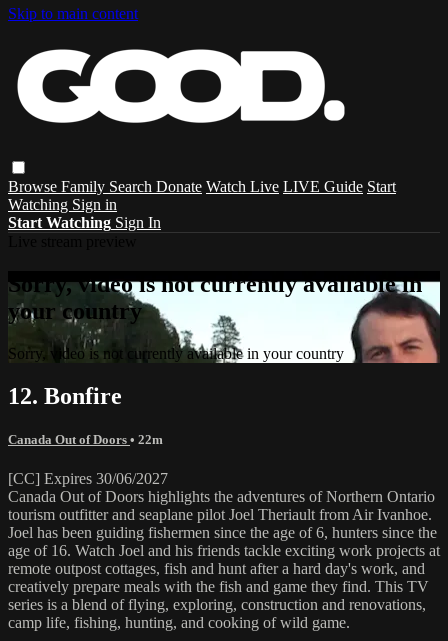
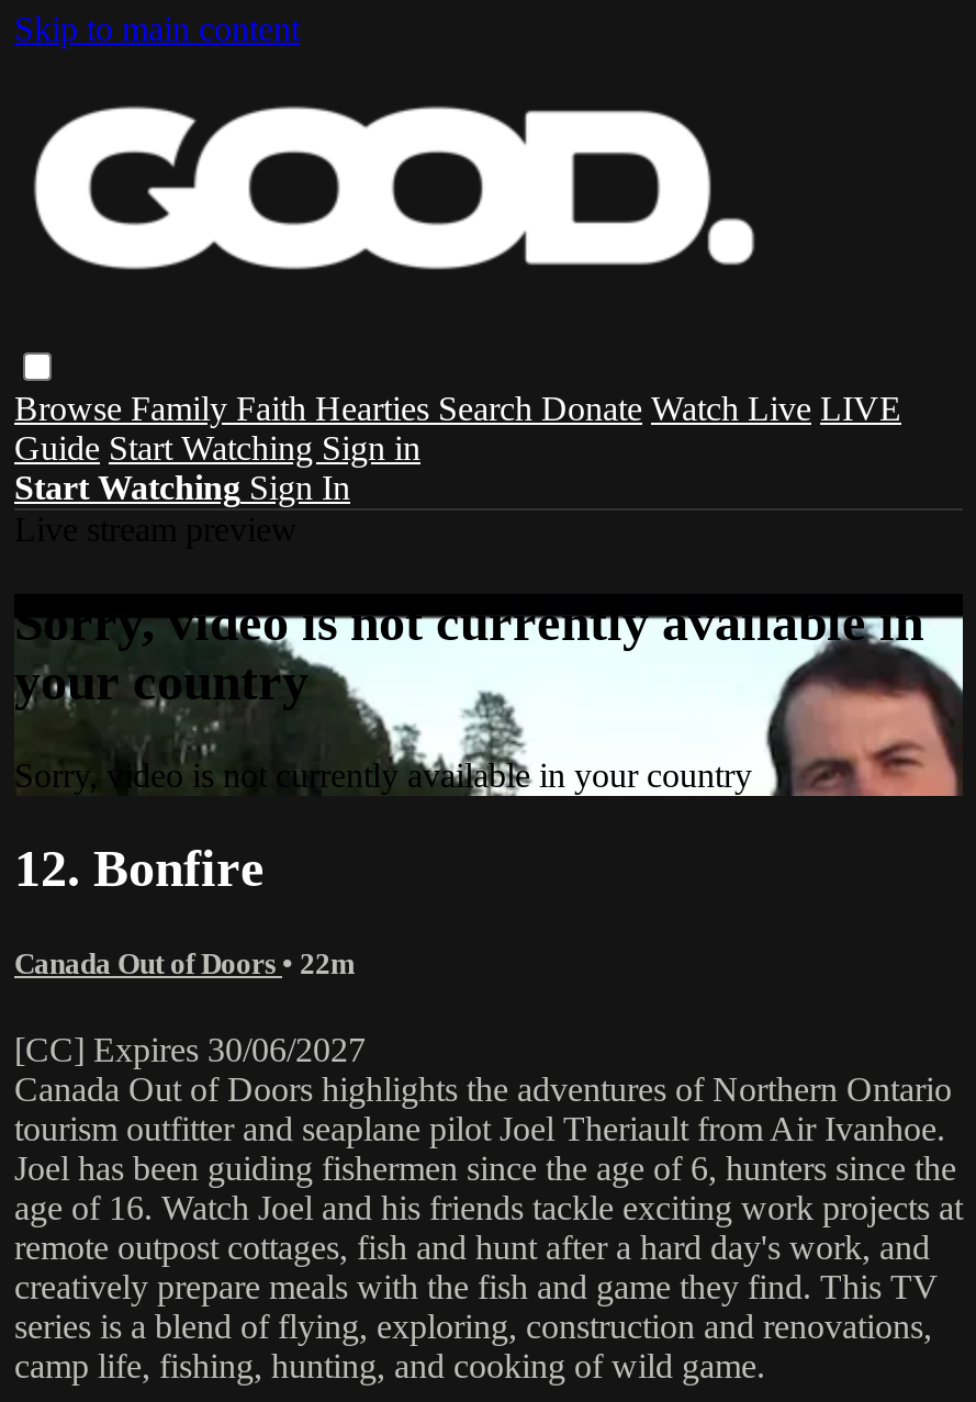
- Browse Family Search Donate Watch Live LIVE Guide Start
- Watching Sign in
+ Browse Family Faith Hearties Search Donate Watch Live LIVE
+ Guide Start Watching Sign in
